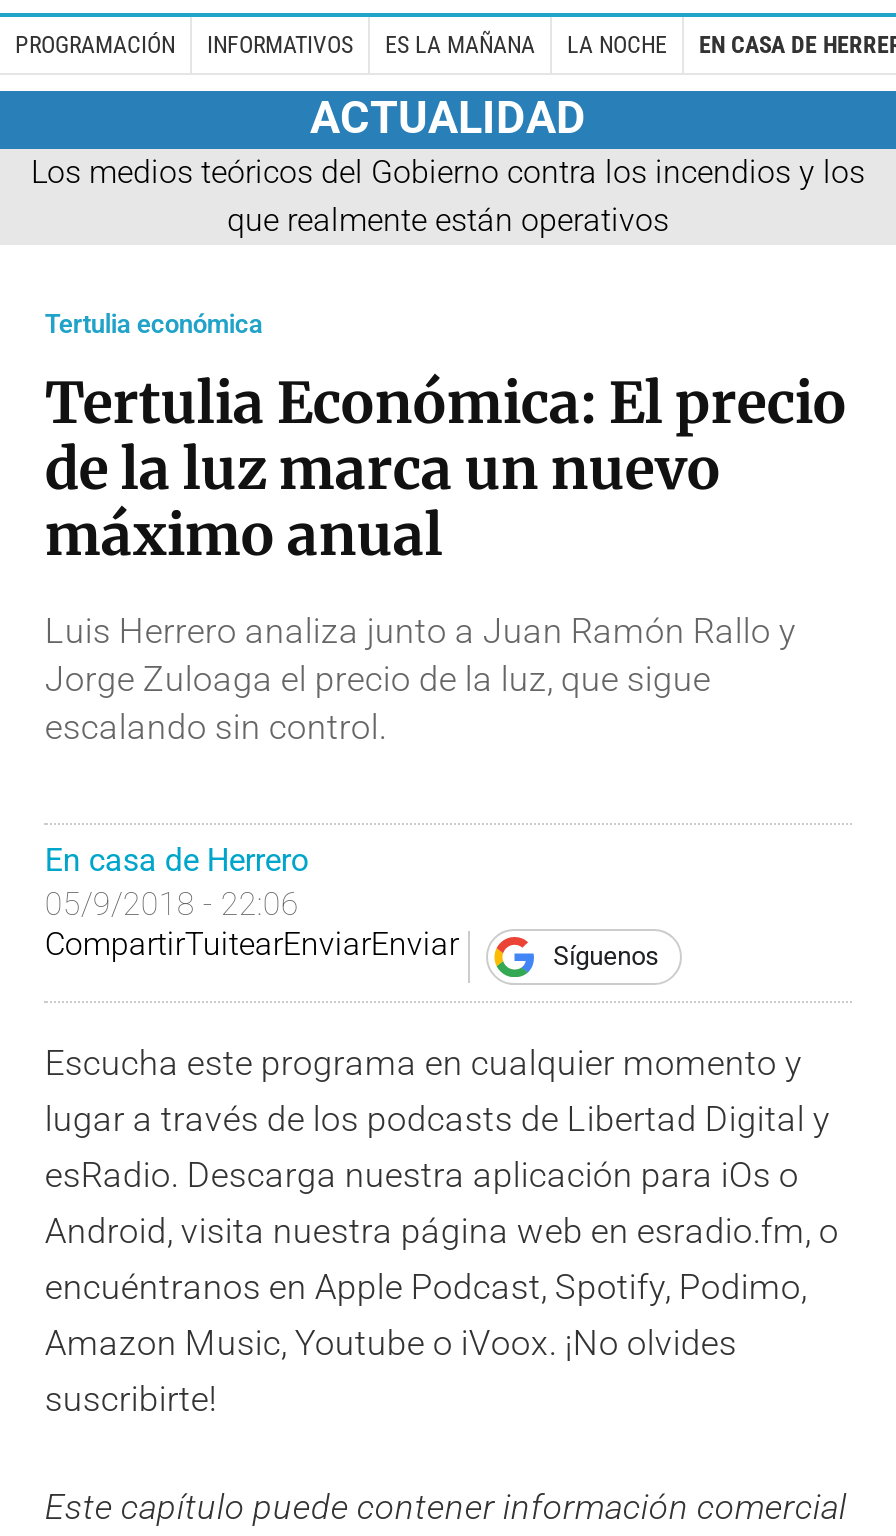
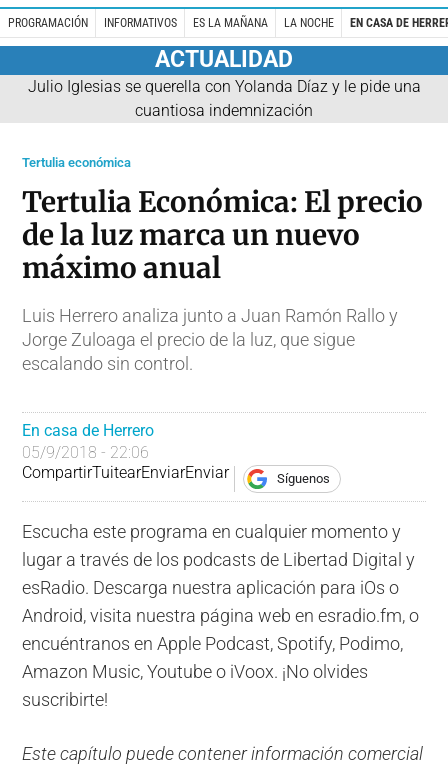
- Los medios teóricos del Gobierno contra los incendios y los
- que realmente están operativos
+ Julio Iglesias se querella con Yolanda Díaz y le pide una
+ cuantiosa indemnización
